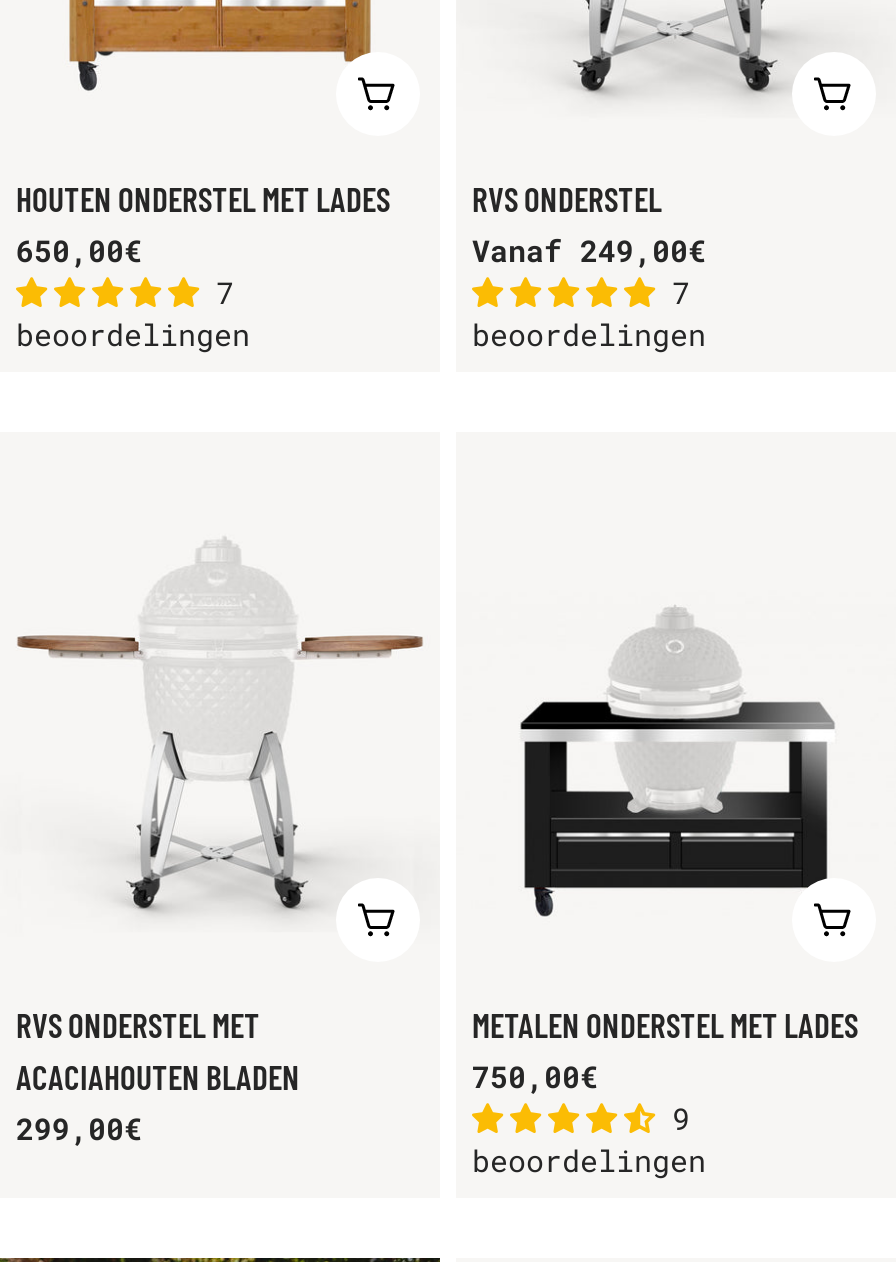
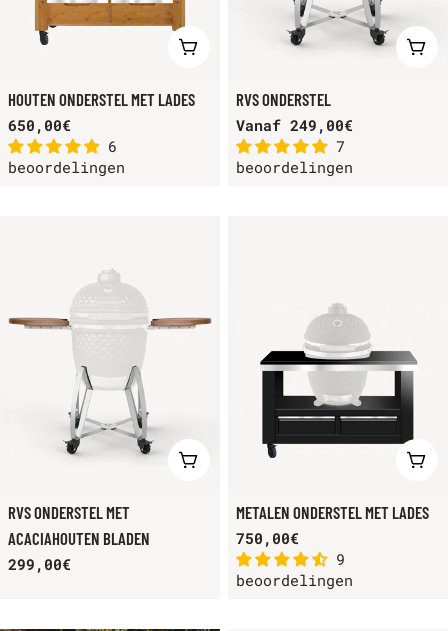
- 7
+ 6
